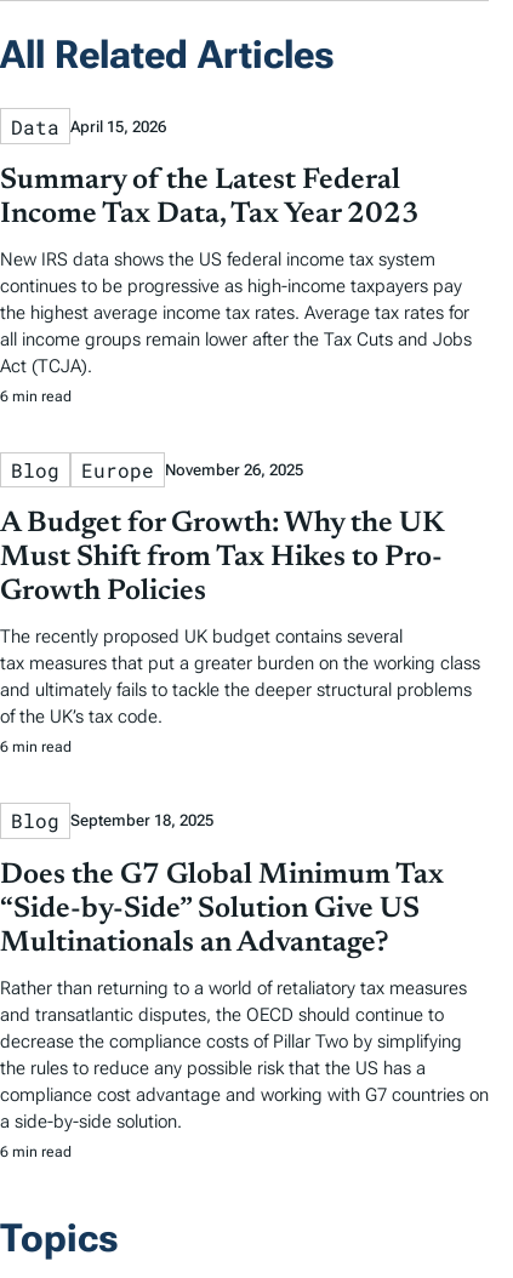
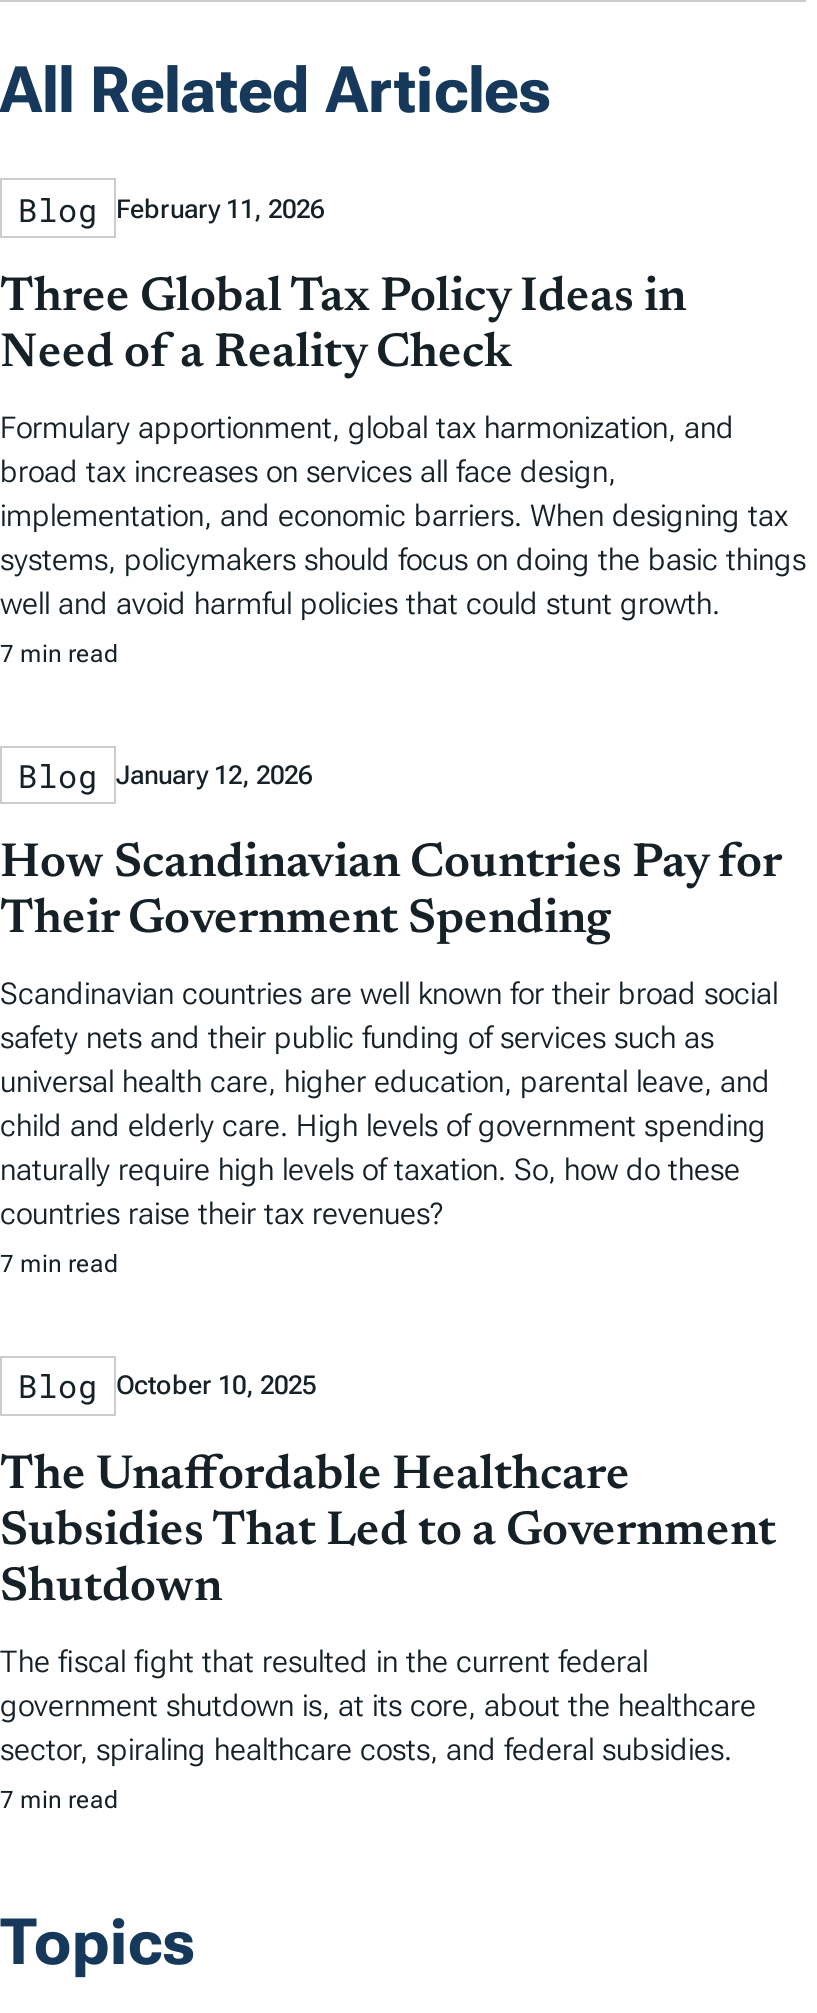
- Data April 15, 2026
+ Blog February 11, 2026

- Summary of the Latest Federal
- Income Tax Data, Tax Year 2023
+ Three Global Tax Policy Ideas in
+ Need of a Reality Check

- New IRS data shows the US federal income tax system
- continues to be progressive as high-income taxpayers pay
- the highest average income tax rates. Average tax rates for
- all income groups remain lower after the Tax Cuts and Jobs
- Act (TCJA).
+ Formulary apportionment, global tax harmonization, and
+ broad tax increases on services all face design,
+ implementation, and economic barriers. When designing tax
+ systems, policymakers should focus on doing the basic things
+ well and avoid harmful policies that could stunt growth.

- 6 min read
+ 7 min read

- Blog
- Europe November 26, 2025
+ Blog January 12, 2026

- A Budget for Growth: Why the UK
- Must Shift from Tax Hikes to Pro-
- Growth Policies
+ How Scandinavian Countries Pay for
+ Their Government Spending

- The recently proposed UK budget contains several
- tax measures that put a greater burden on the working class
- and ultimately fails to tackle the deeper structural problems
- of the UK’s tax code.
+ Scandinavian countries are well known for their broad social
+ safety nets and their public funding of services such as
+ universal health care, higher education, parental leave, and
+ child and elderly care. High levels of government spending
+ naturally require high levels of taxation. So, how do these
+ countries raise their tax revenues?

- 6 min read
+ 7 min read

- Blog September 18, 2025
+ Blog October 10, 2025

- Does the G7 Global Minimum Tax
- “Side-by-Side” Solution Give US
- Multinationals an Advantage?
+ The Unaffordable Healthcare
+ Subsidies That Led to a Government
+ Shutdown

- Rather than returning to a world of retaliatory tax measures
- and transatlantic disputes, the OECD should continue to
- decrease the compliance costs of Pillar Two by simplifying
- the rules to reduce any possible risk that the US has a
- compliance cost advantage and working with G7 countries on
- a side-by-side solution.
+ The fiscal fight that resulted in the current federal
+ government shutdown is, at its core, about the healthcare
+ sector, spiraling healthcare costs, and federal subsidies.

- 6 min read
+ 7 min read
